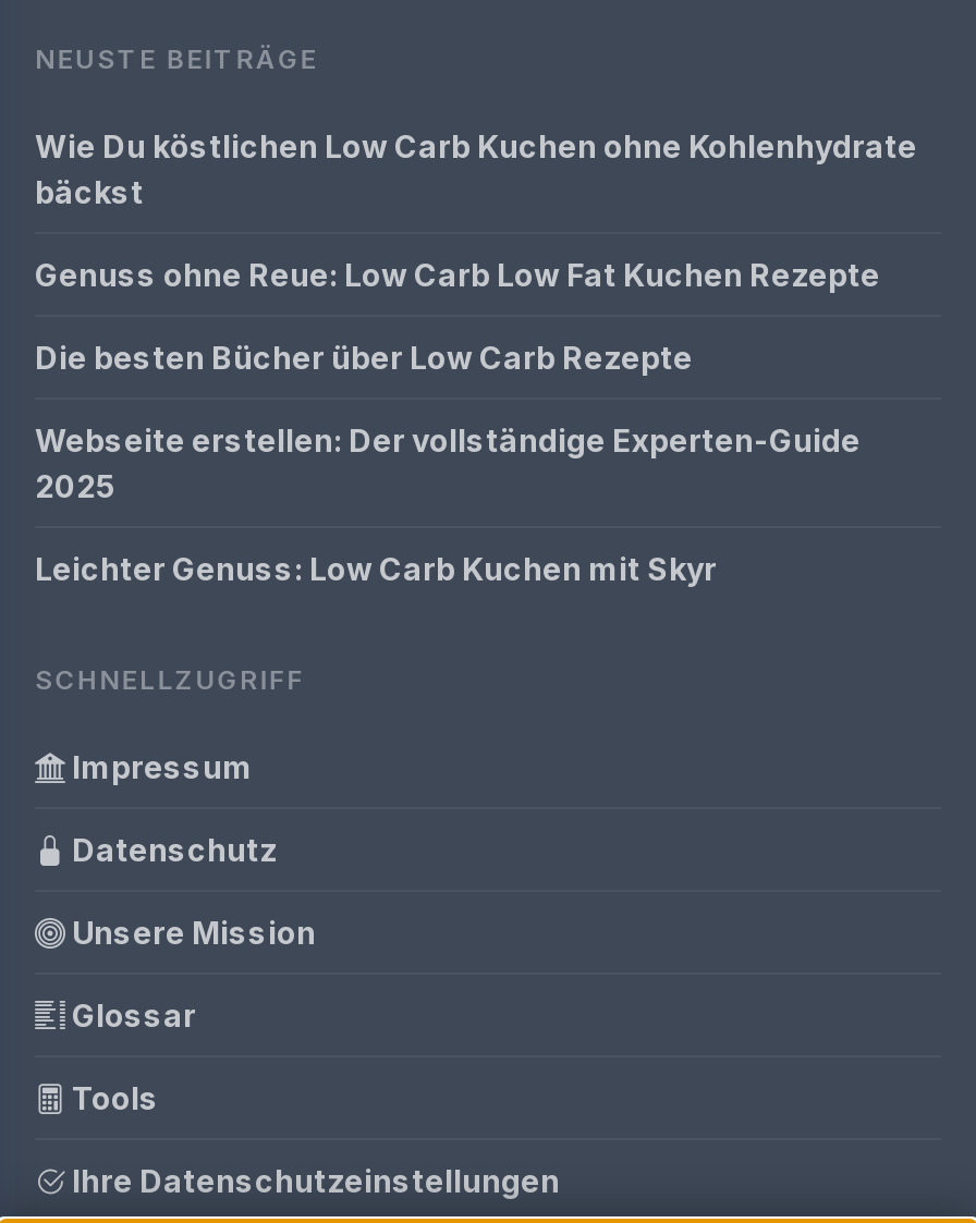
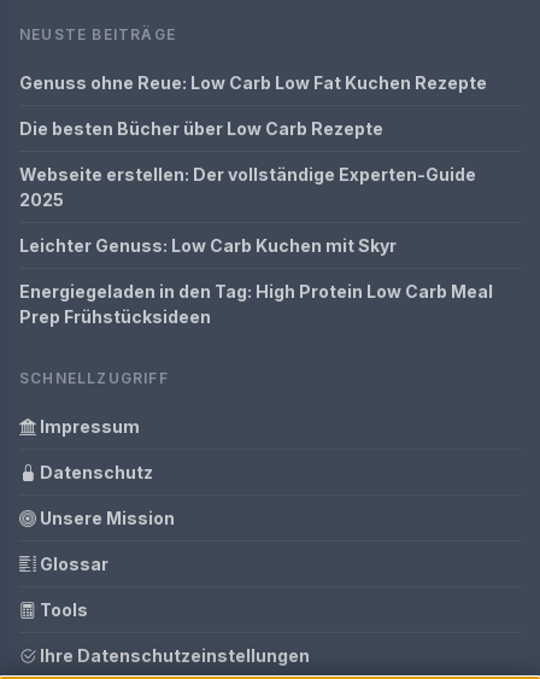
- Wie Du köstlichen Low Carb Kuchen ohne Kohlenhydrate
- bäckst

moved up: Genuss ohne Reue: Low Carb Low Fat Kuchen Rezepte | Die besten Bücher über Low Carb Rezepte | Webseite erstellen: Der vollständige Experten-Guide | 2025 | Leichter Genuss: Low Carb Kuchen mit Skyr

+ Energiegeladen in den Tag: High Protein Low Carb Meal
+ Prep Frühstücksideen
